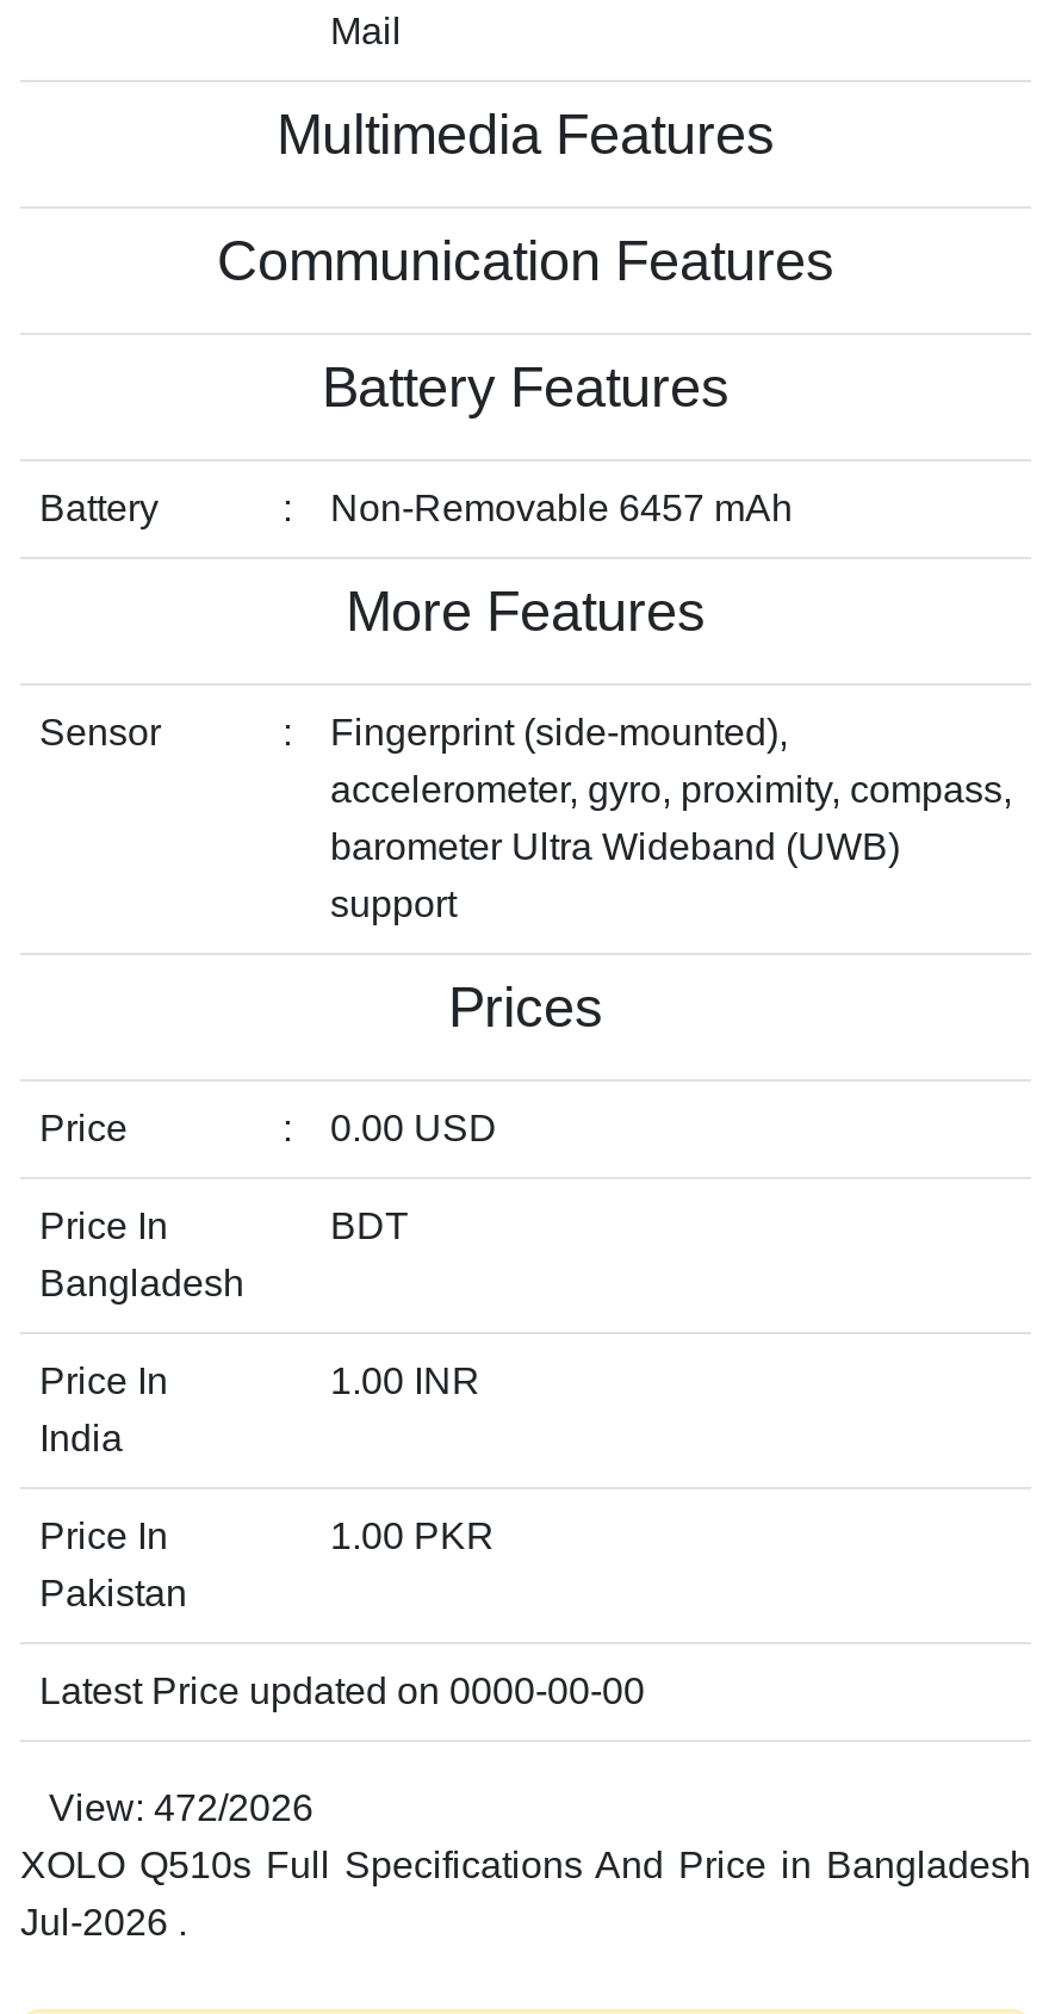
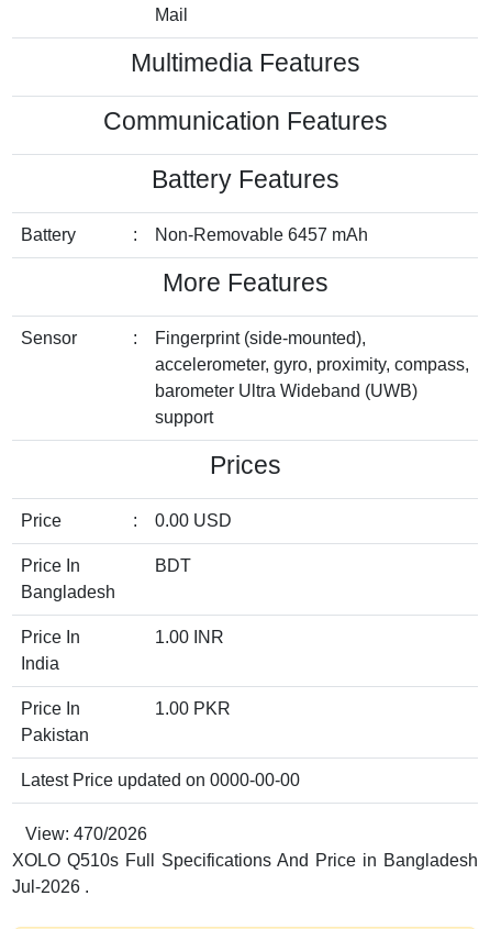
- View: 472/2026
+ View: 470/2026
